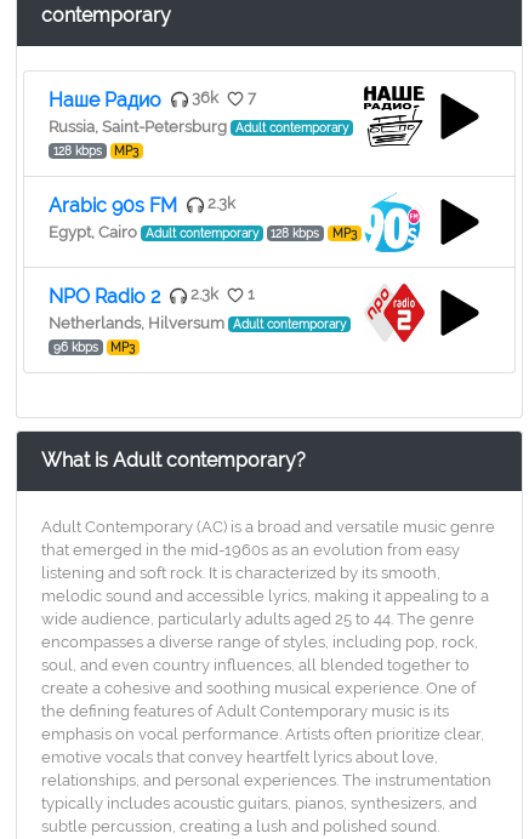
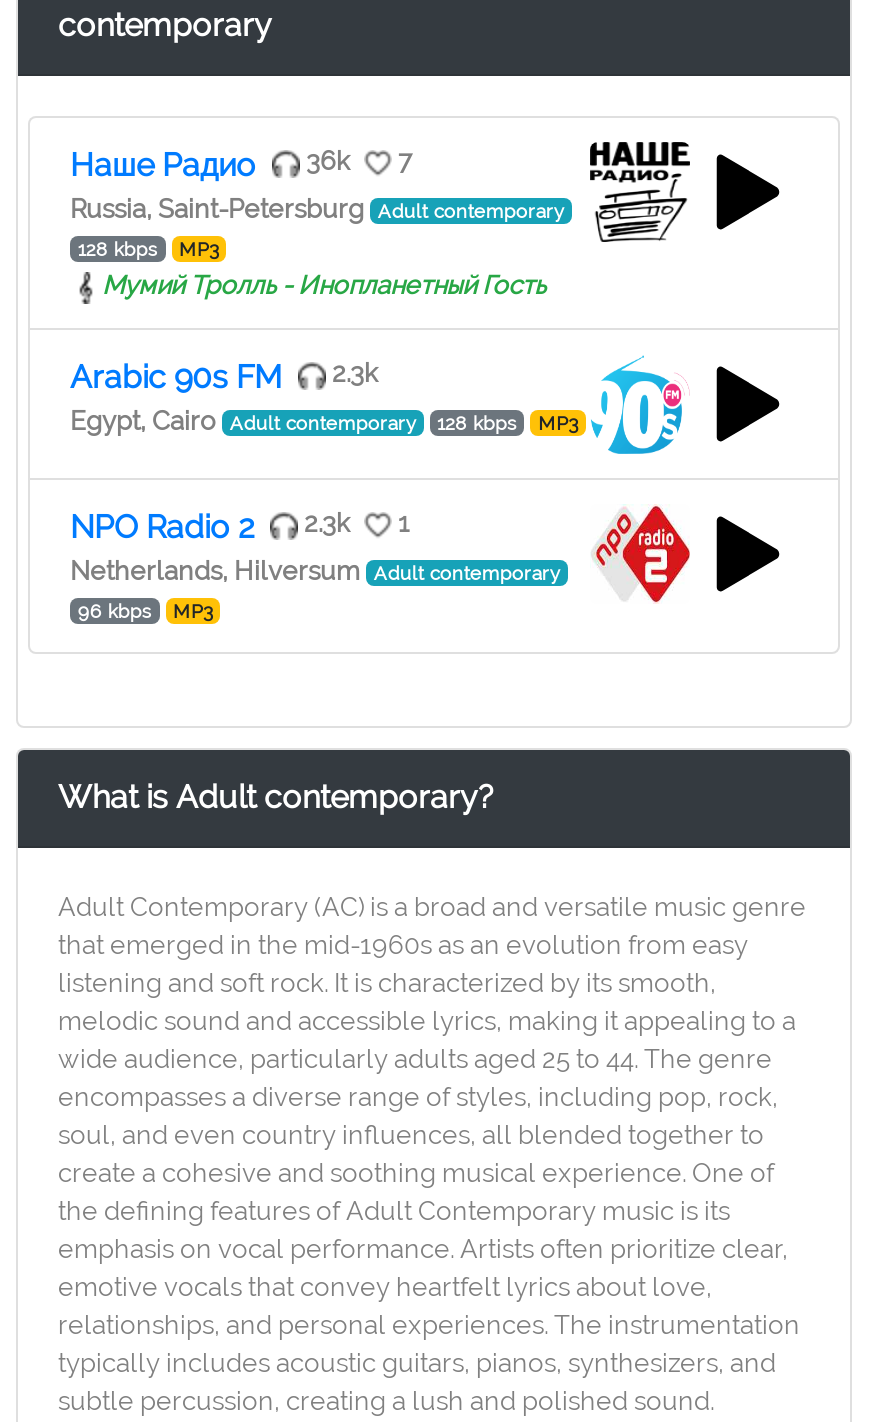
+ Мумий Тролль - Инопланетный Гость
